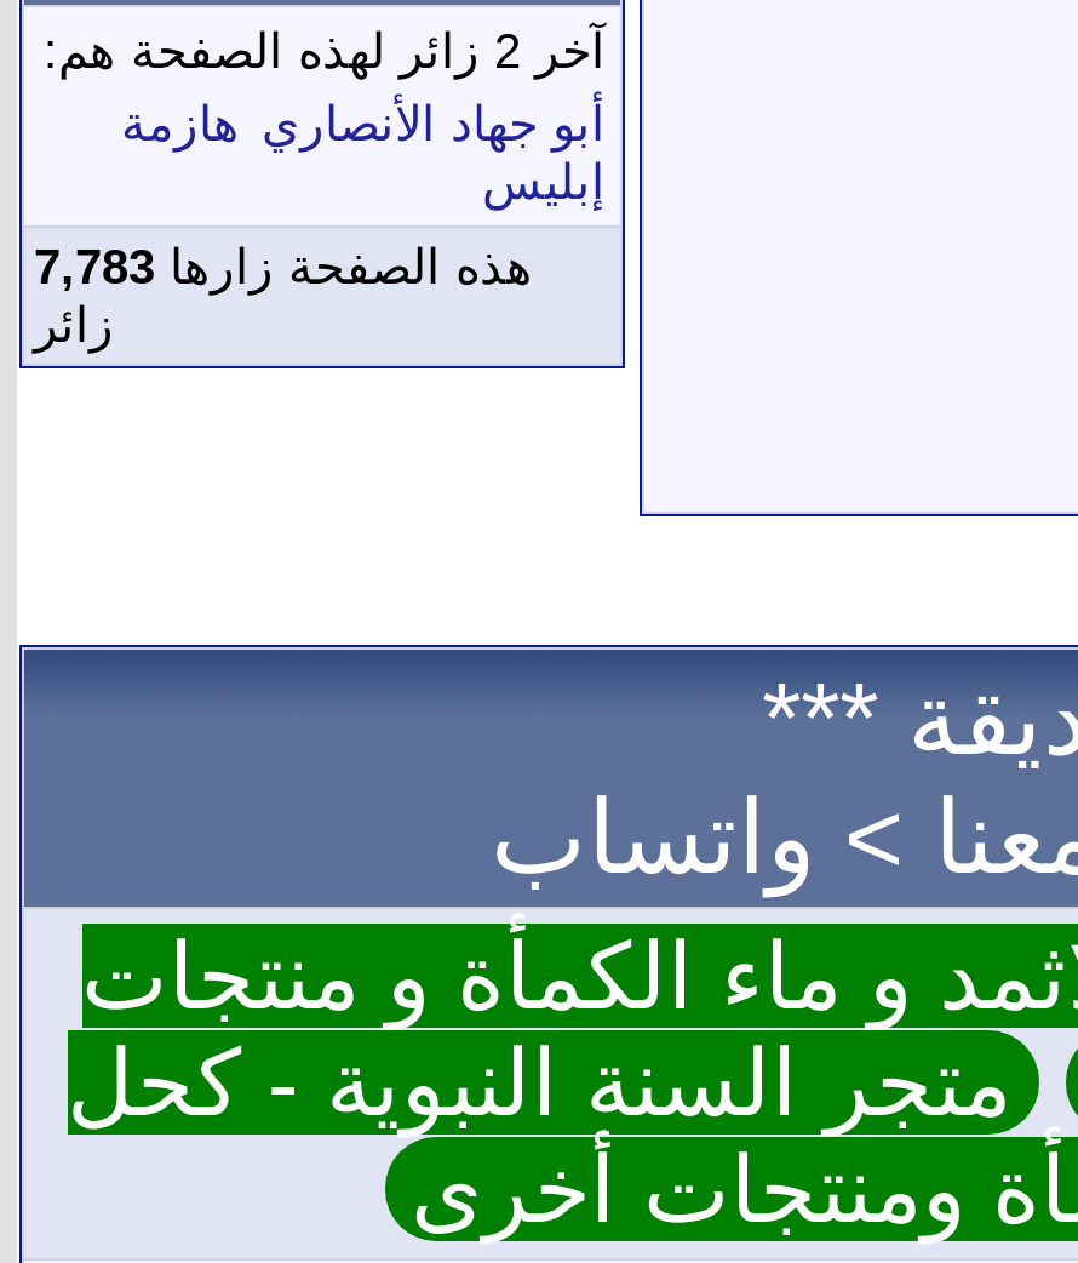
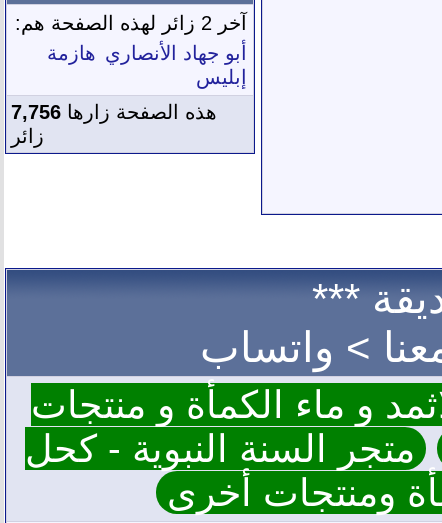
- هذه الصفحة زارها 7,783
+ هذه الصفحة زارها 7,756
